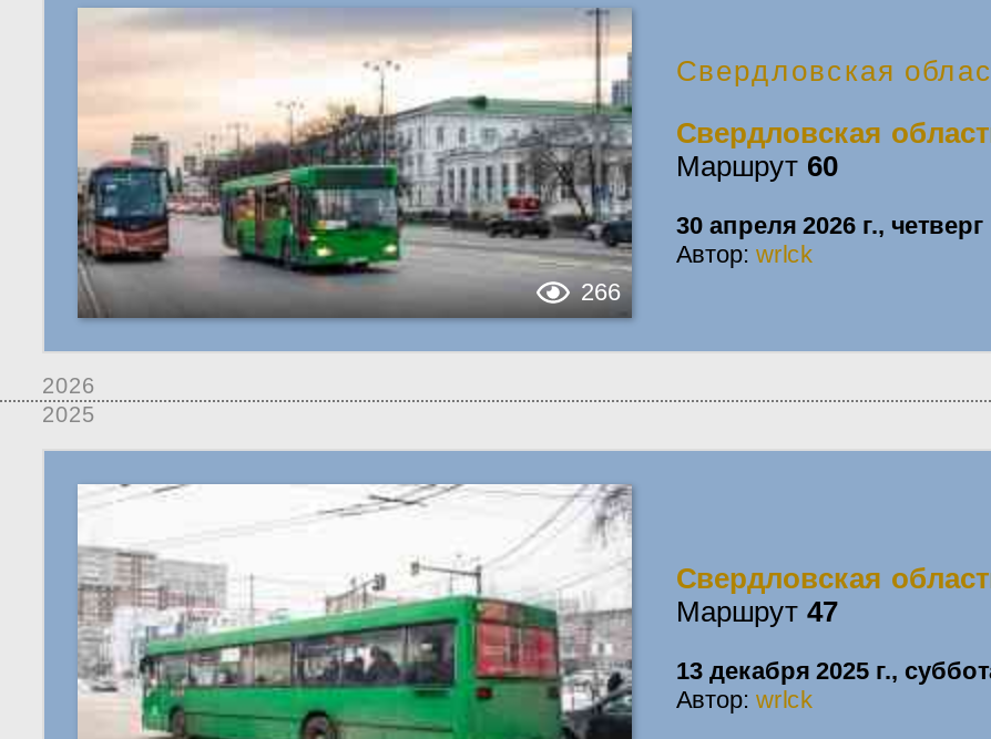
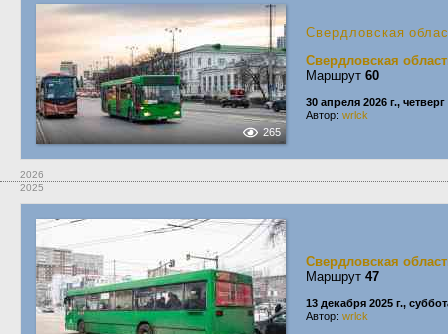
- 266
+ 265
